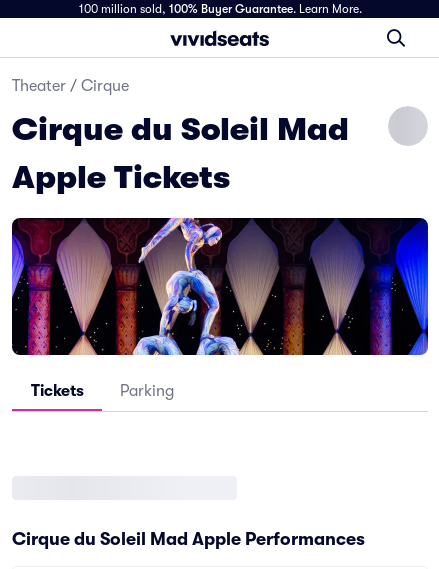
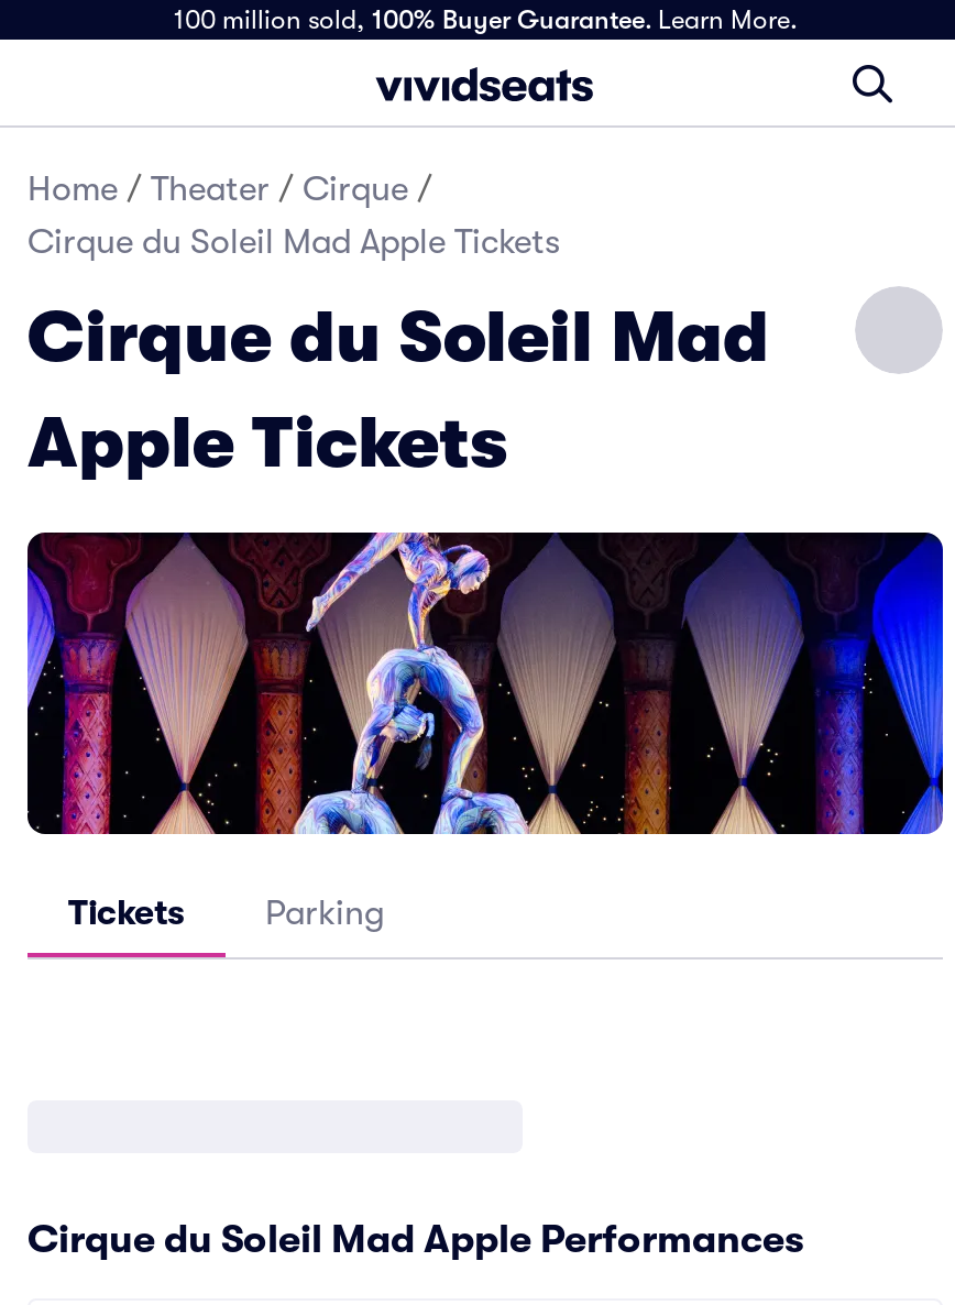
- Theater / Cirque
+ Home / Theater / Cirque /
+ Cirque du Soleil Mad Apple Tickets
